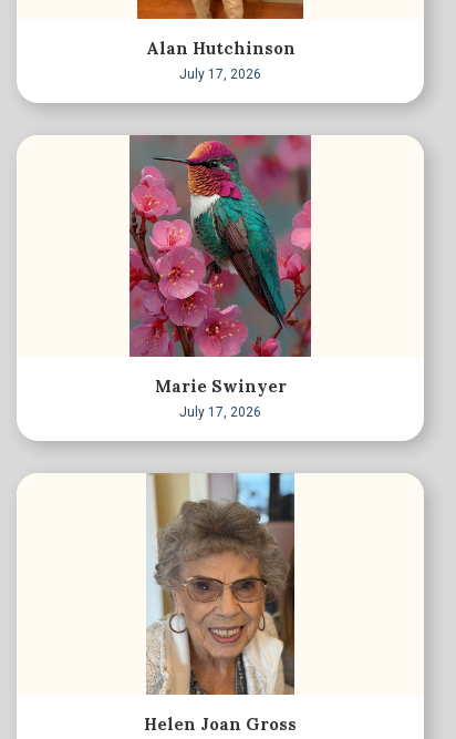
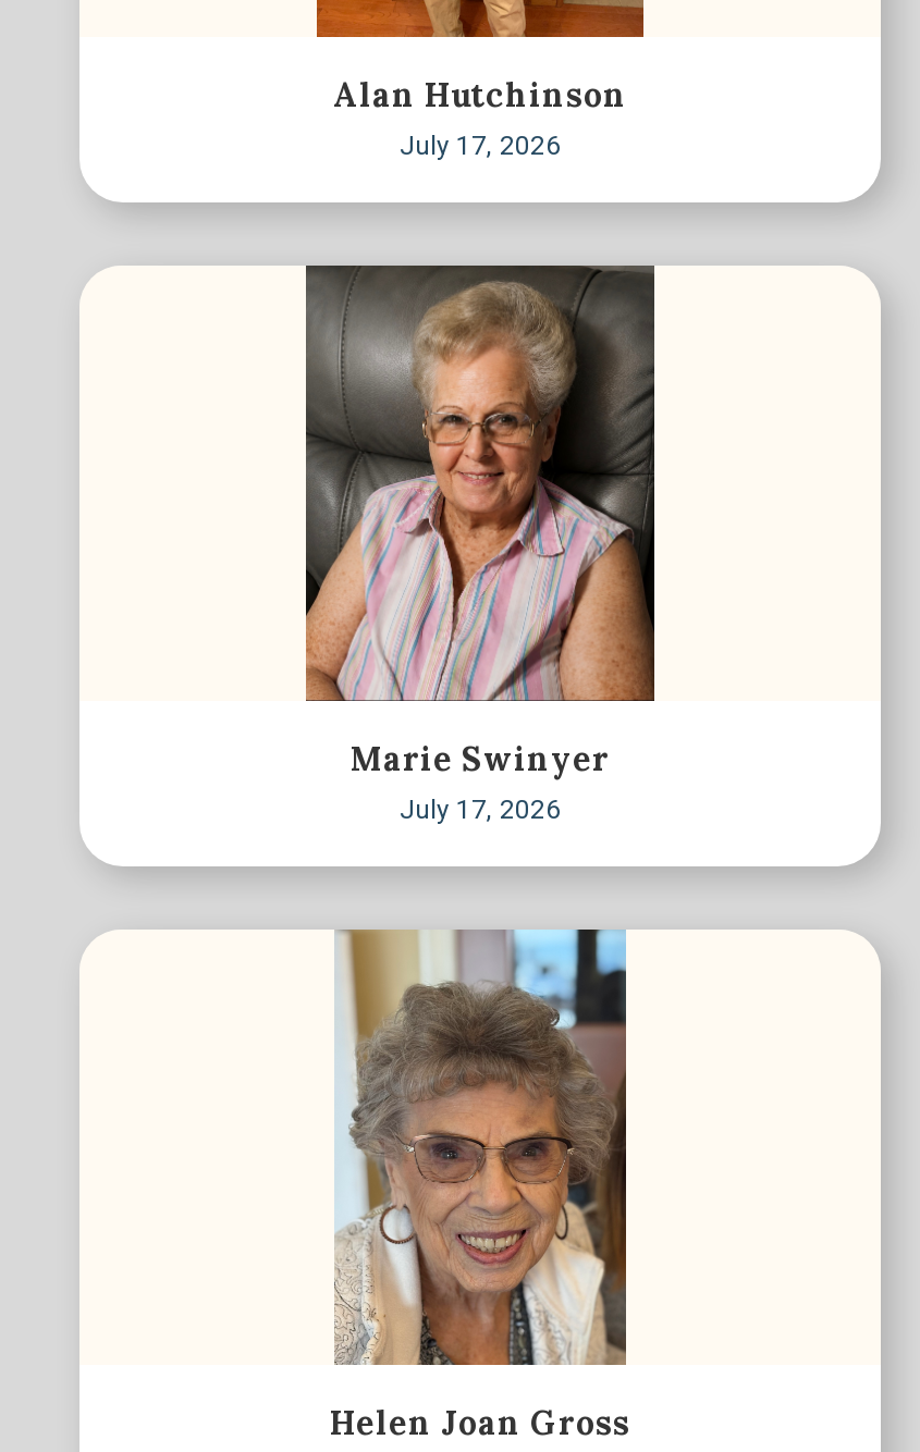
- [image]
+ [image]
